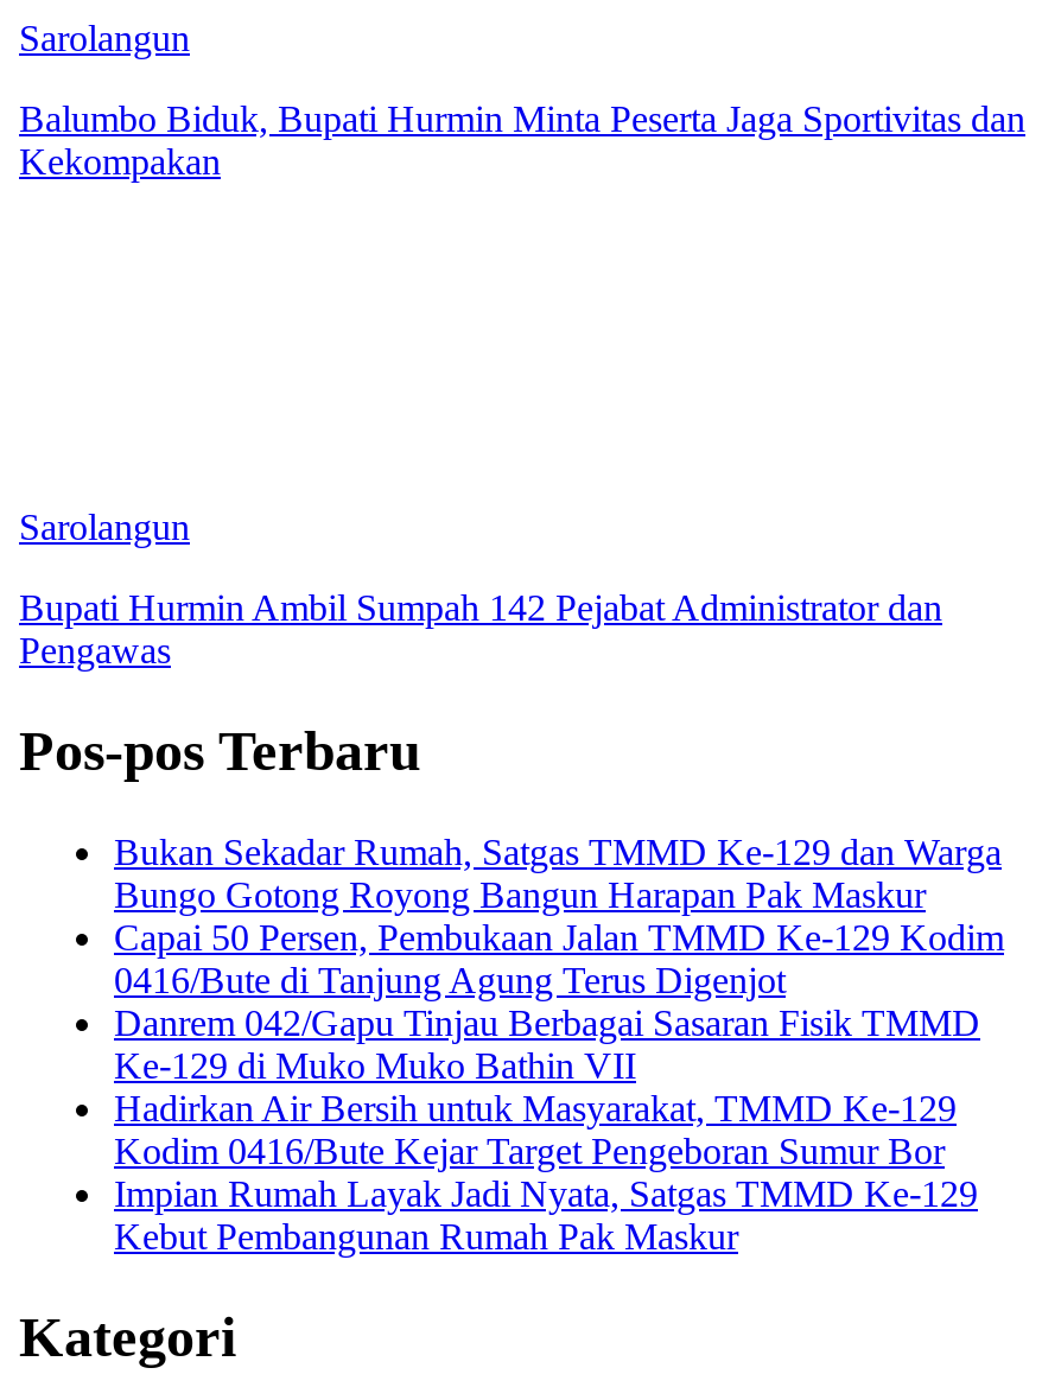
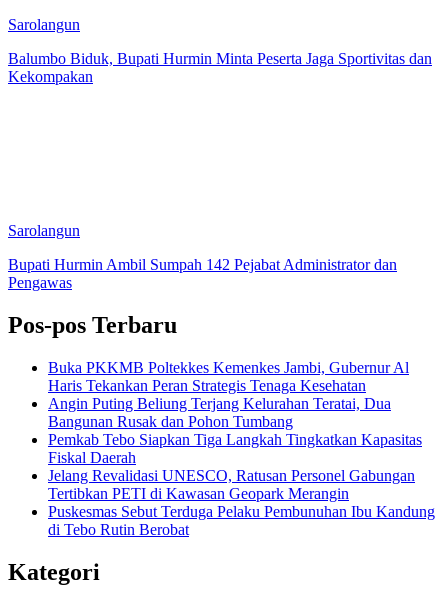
- Bukan Sekadar Rumah, Satgas TMMD Ke-129 dan Warga
- Bungo Gotong Royong Bangun Harapan Pak Maskur
- Capai 50 Persen, Pembukaan Jalan TMMD Ke-129 Kodim
- 0416/Bute di Tanjung Agung Terus Digenjot
- Danrem 042/Gapu Tinjau Berbagai Sasaran Fisik TMMD
- Ke-129 di Muko Muko Bathin VII
- Hadirkan Air Bersih untuk Masyarakat, TMMD Ke-129
- Kodim 0416/Bute Kejar Target Pengeboran Sumur Bor
- Impian Rumah Layak Jadi Nyata, Satgas TMMD Ke-129
- Kebut Pembangunan Rumah Pak Maskur
+ Buka PKKMB Poltekkes Kemenkes Jambi, Gubernur Al
+ Haris Tekankan Peran Strategis Tenaga Kesehatan
+ Angin Puting Beliung Terjang Kelurahan Teratai, Dua
+ Bangunan Rusak dan Pohon Tumbang
+ Pemkab Tebo Siapkan Tiga Langkah Tingkatkan Kapasitas
+ Fiskal Daerah
+ Jelang Revalidasi UNESCO, Ratusan Personel Gabungan
+ Tertibkan PETI di Kawasan Geopark Merangin
+ Puskesmas Sebut Terduga Pelaku Pembunuhan Ibu Kandung
+ di Tebo Rutin Berobat
